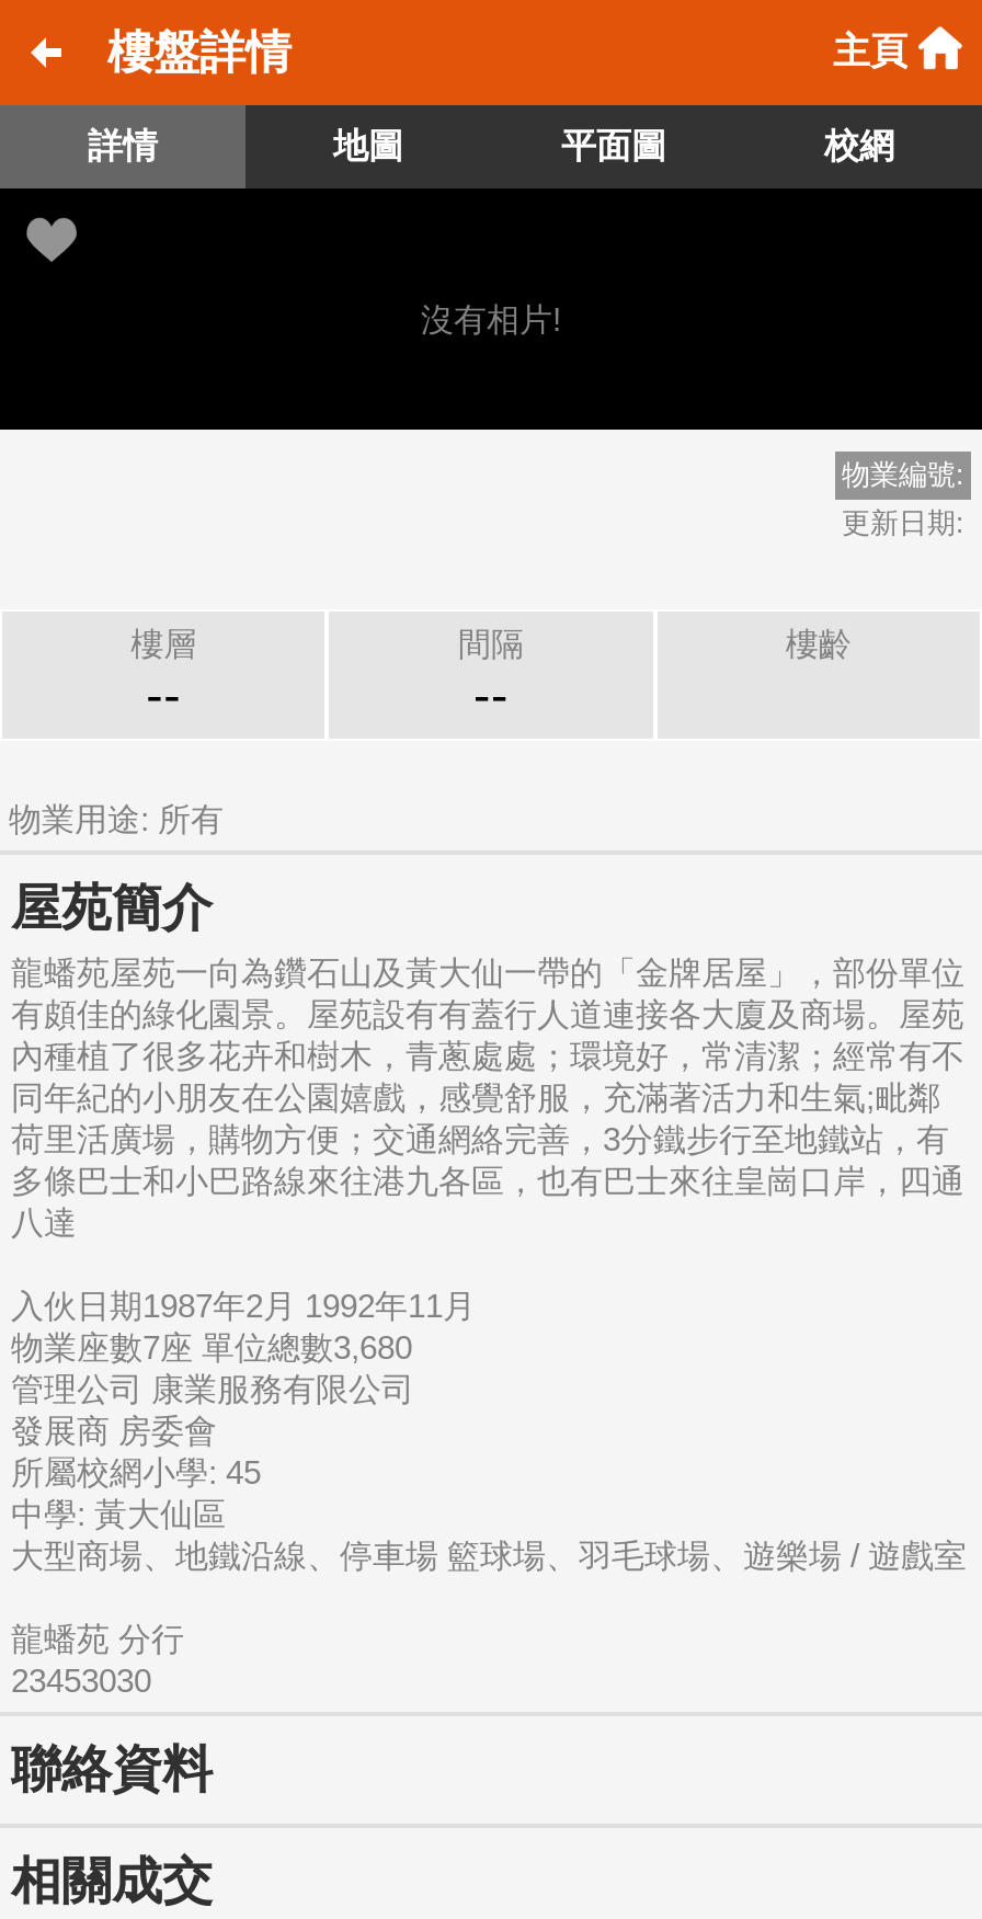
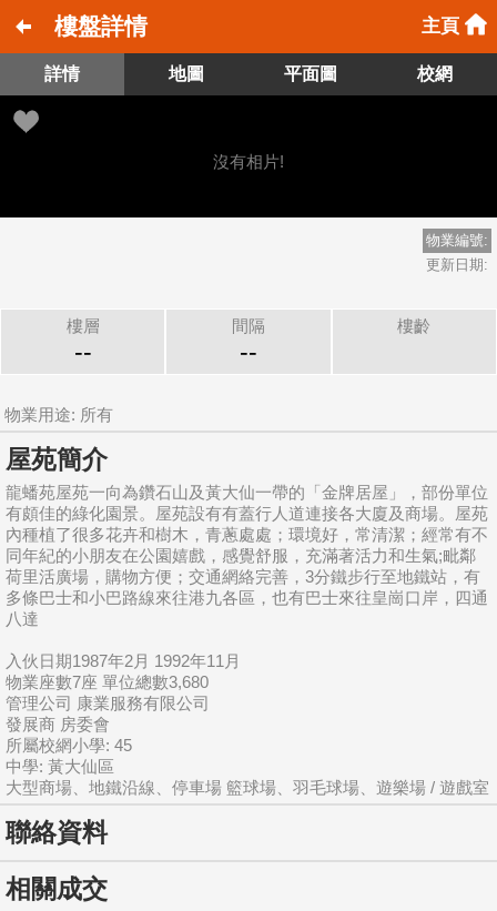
- 龍蟠苑 分行
- 23453030
